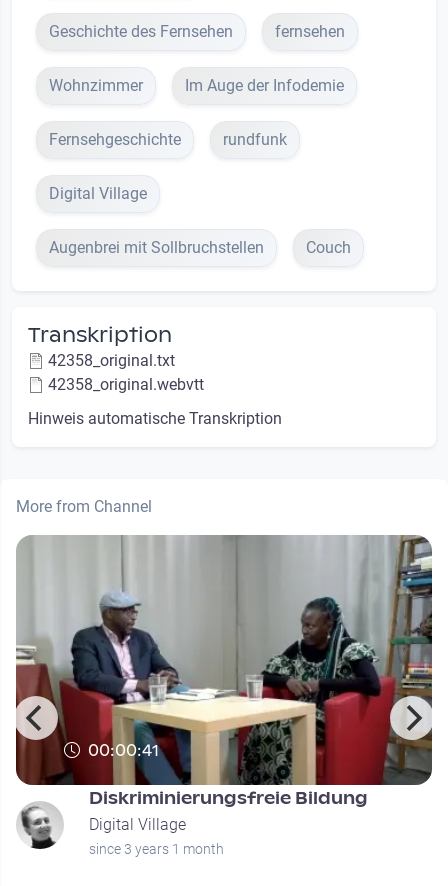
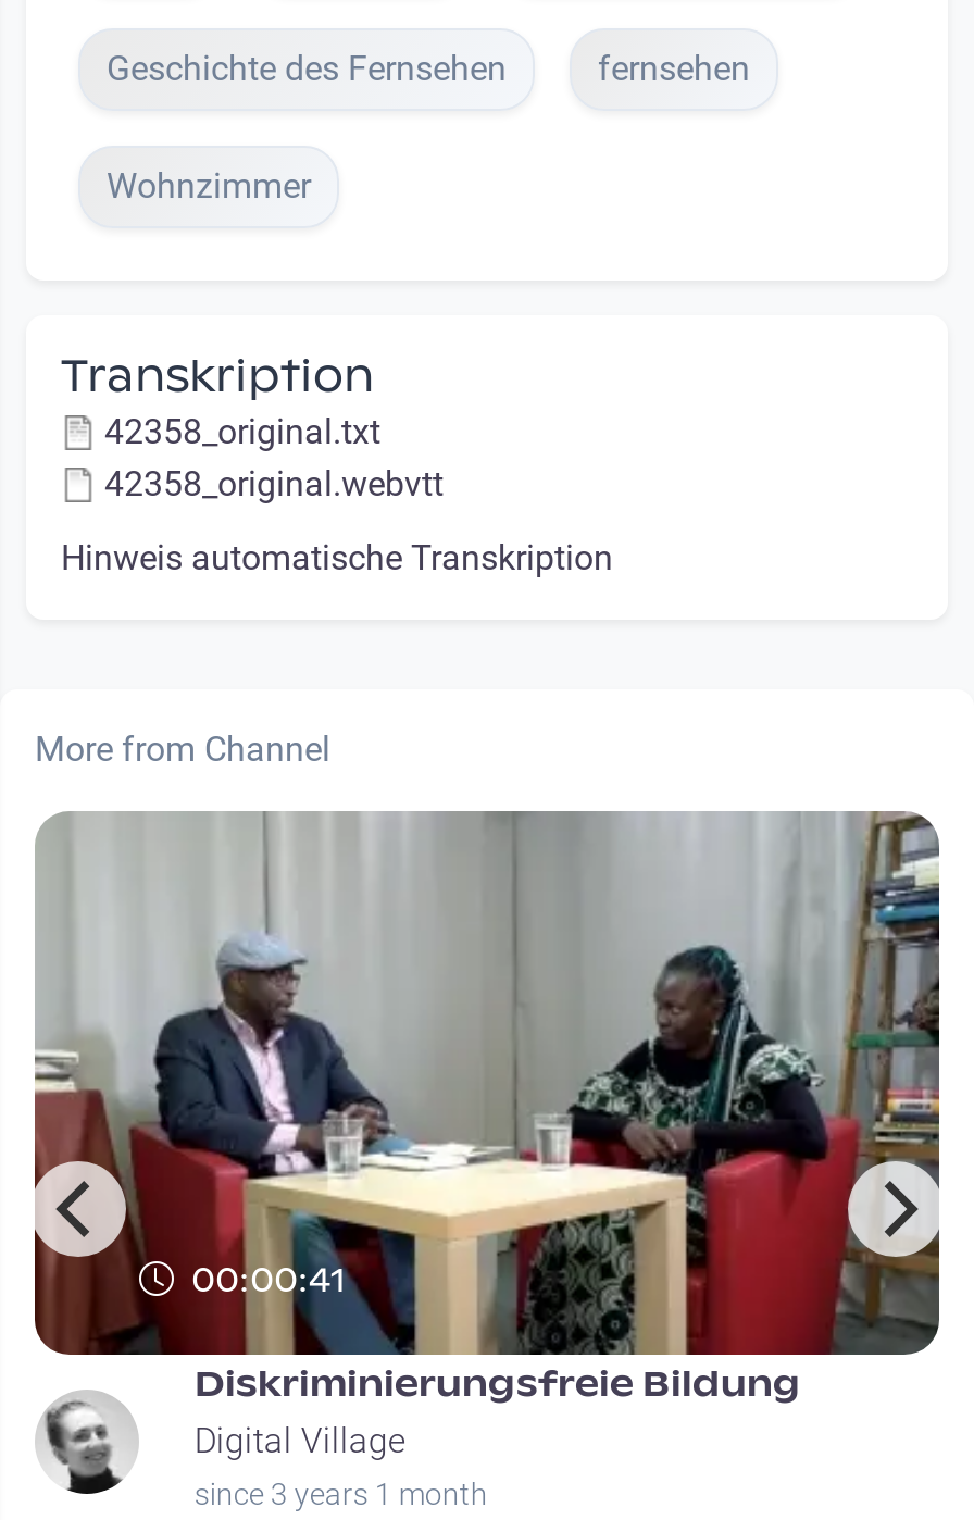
- Im Auge der Infodemie
- Fernsehgeschichte
- rundfunk
- Digital Village
- Augenbrei mit Sollbruchstellen
- Couch
